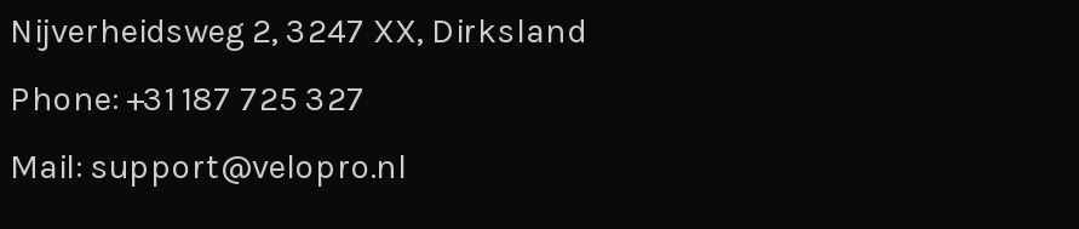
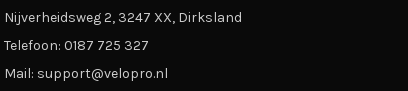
- Phone: +31 187 725 327
+ Telefoon: 0187 725 327
